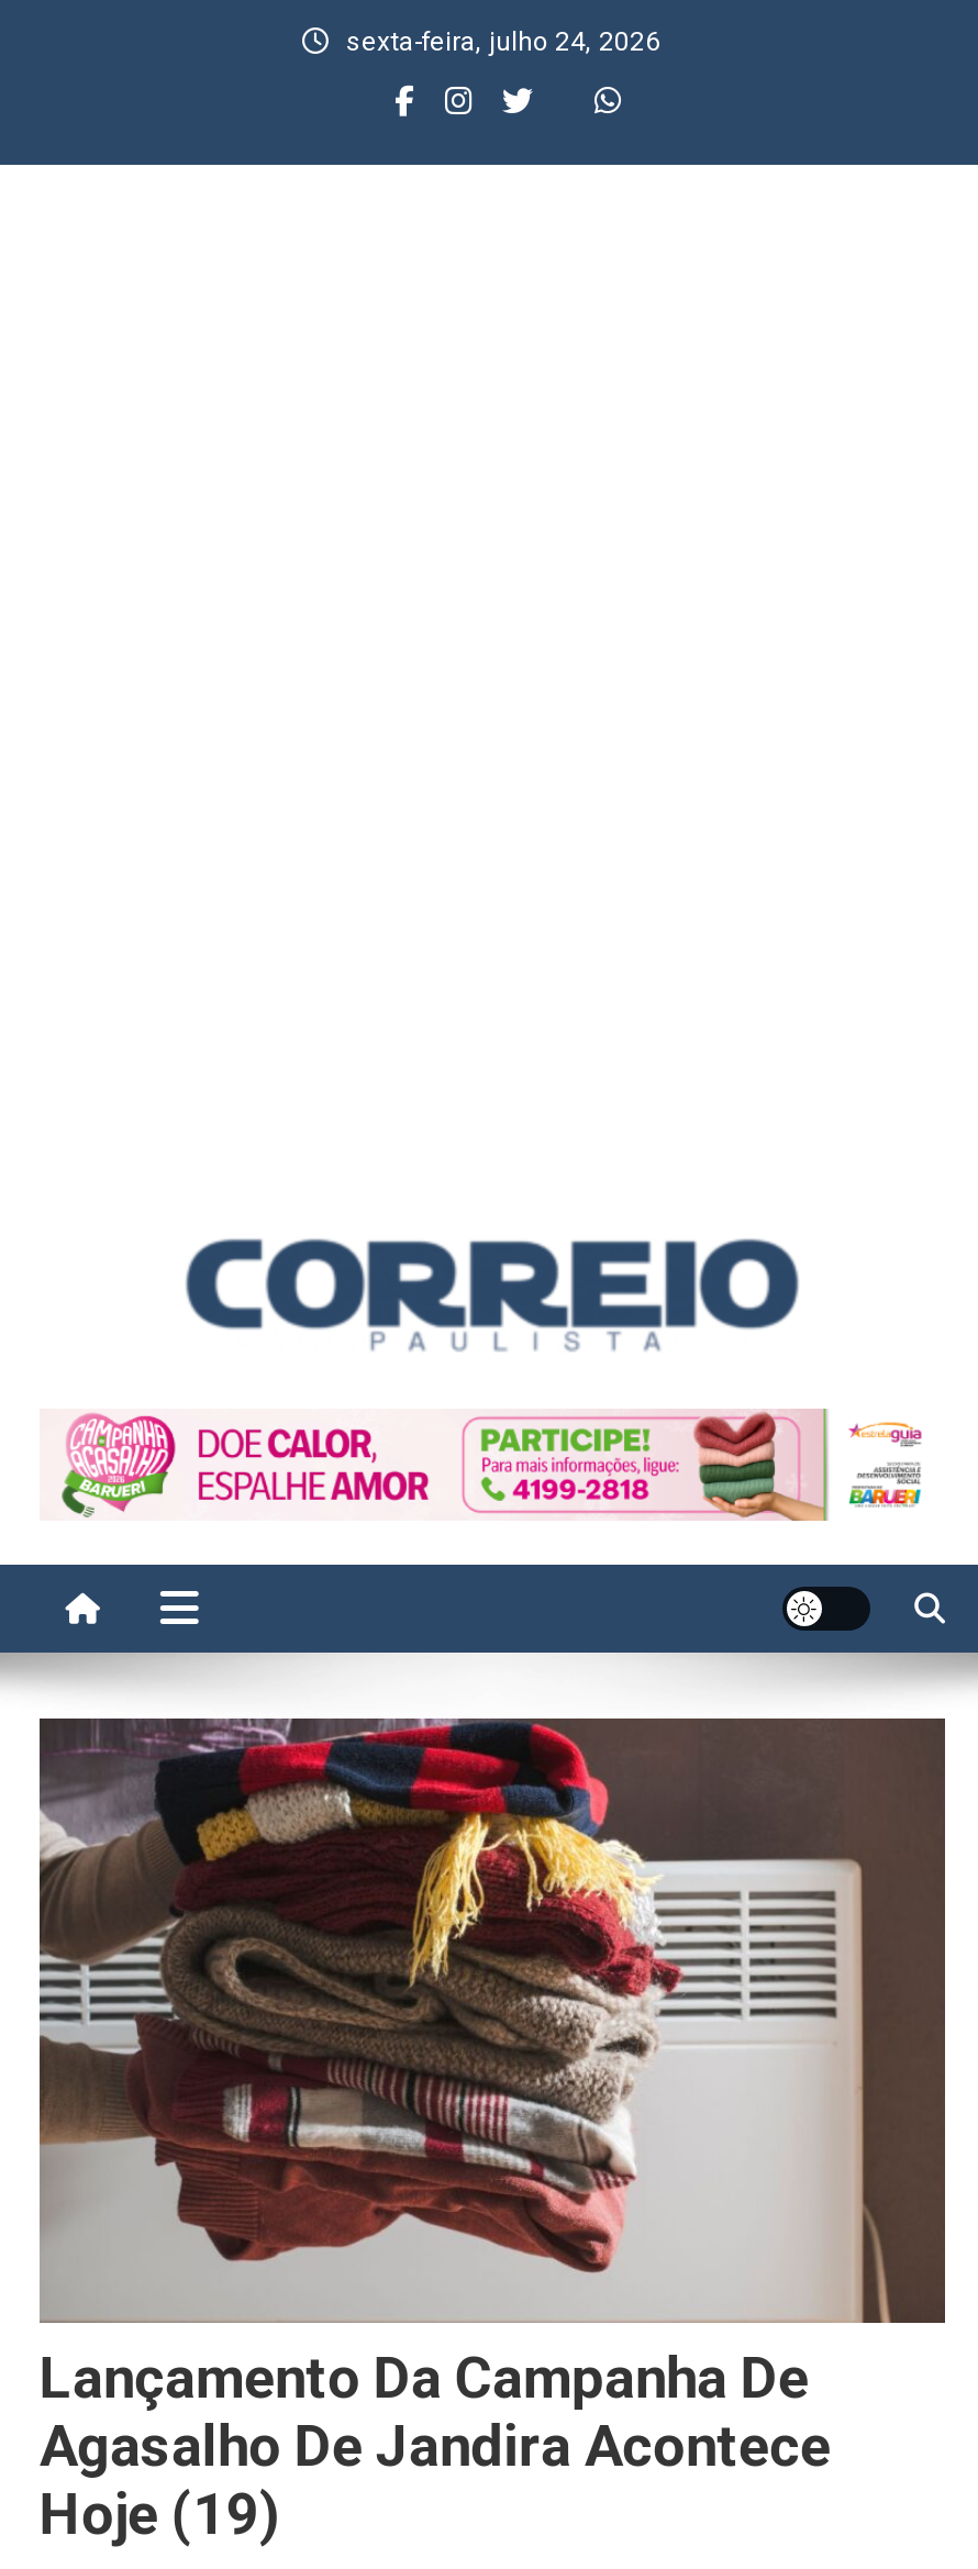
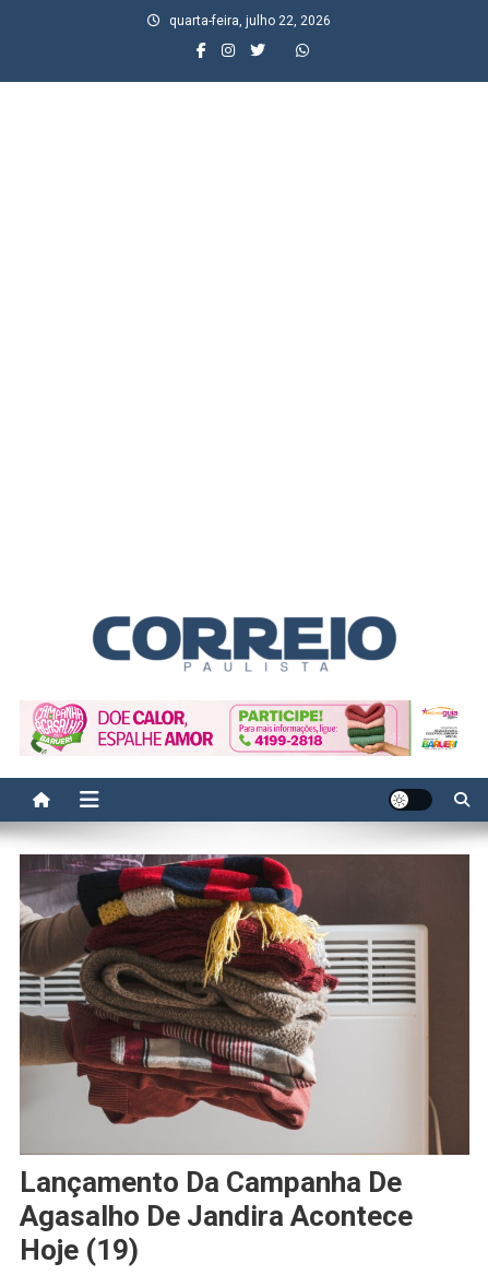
- sexta-feira, julho 24, 2026
+ quarta-feira, julho 22, 2026
